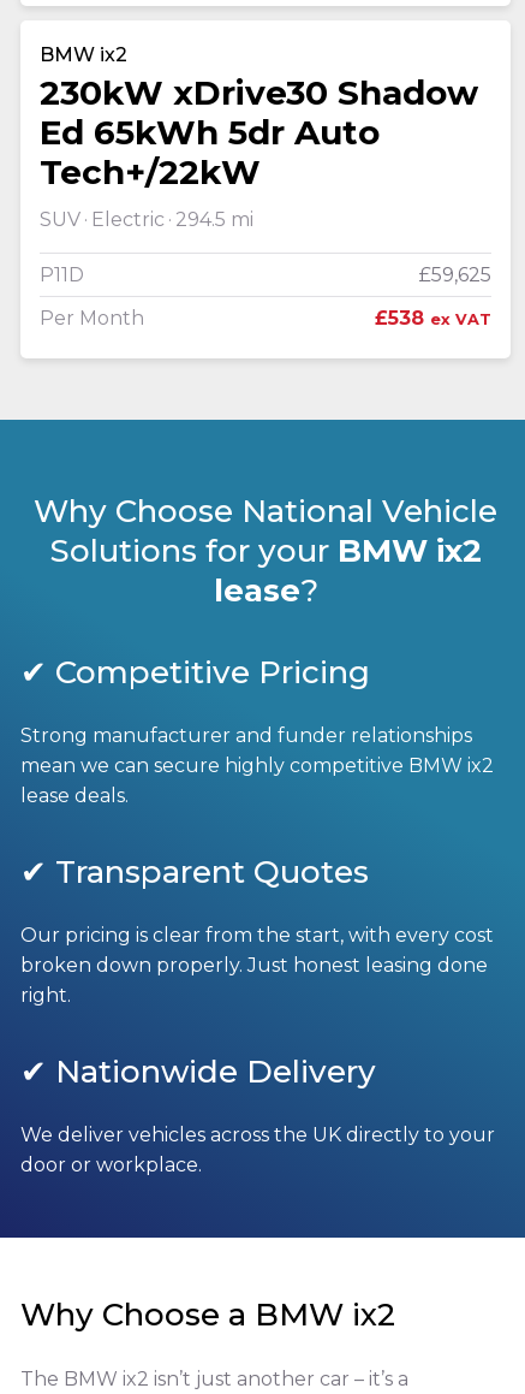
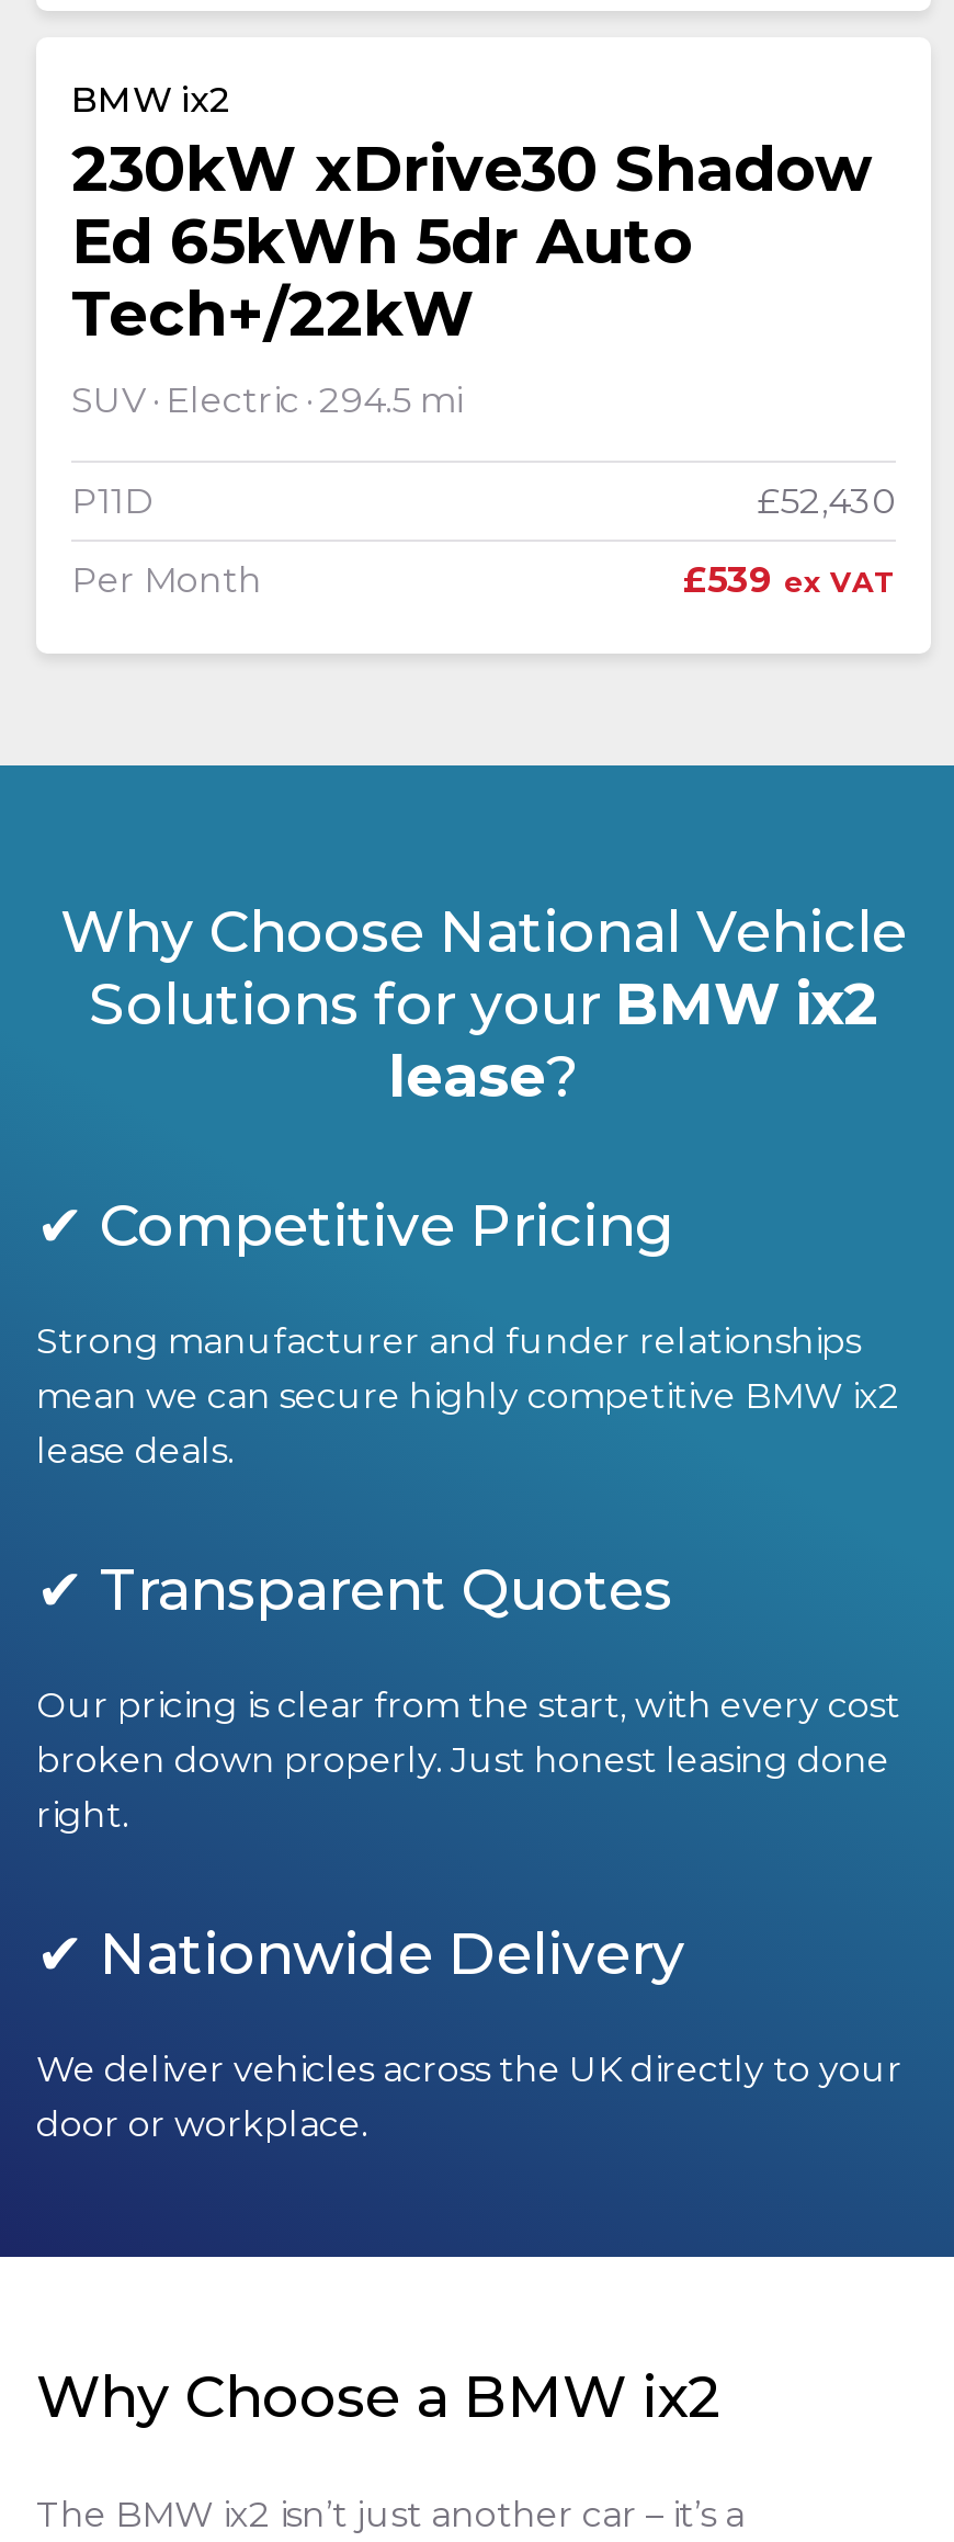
- £59,625
+ £52,430

- £538 ex VAT
+ £539 ex VAT
